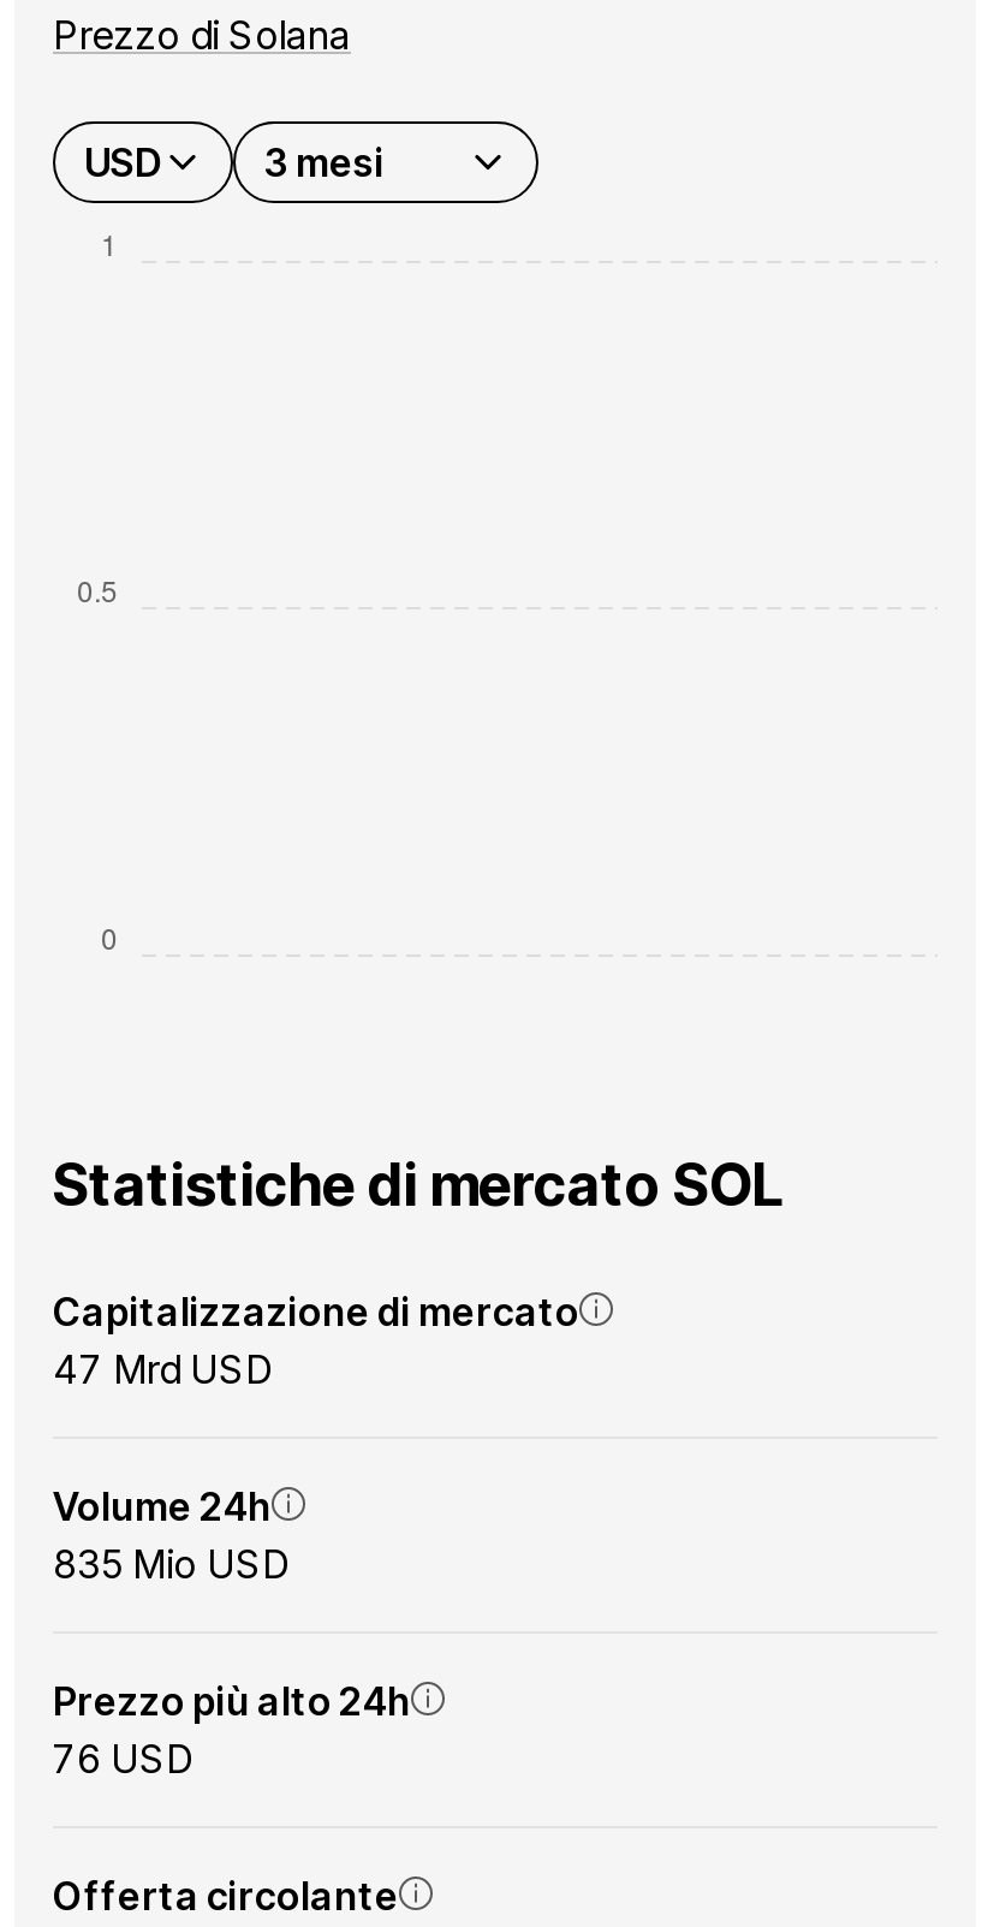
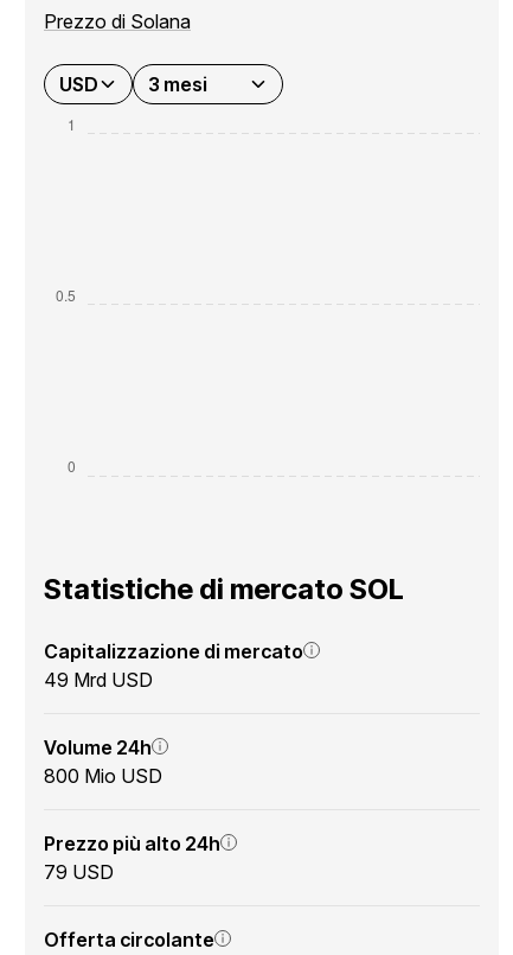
- 47 Mrd USD
+ 49 Mrd USD

- 835 Mio USD
+ 800 Mio USD

- 76 USD
+ 79 USD
